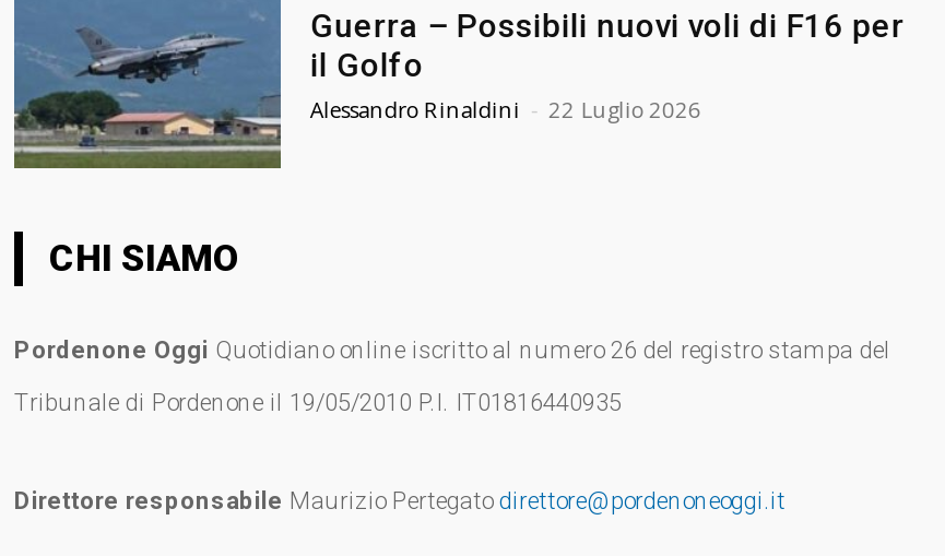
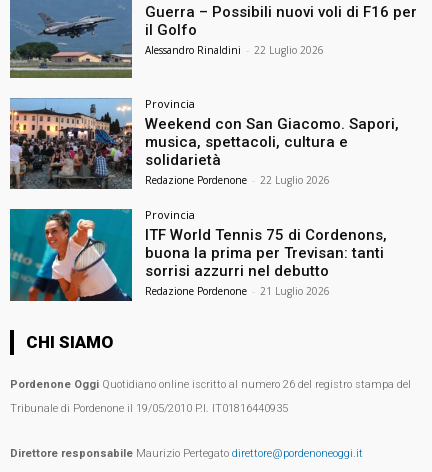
+ [image]
+ Provincia
+ Weekend con San Giacomo. Sapori,
+ musica, spettacoli, cultura e
+ solidarietà
+ Redazione Pordenone - 22 Luglio 2026
+ Provincia
+ ITF World Tennis 75 di Cordenons,
+ buona la prima per Trevisan: tanti
+ sorrisi azzurri nel debutto
+ Redazione Pordenone - 21 Luglio 2026

+ [image]
